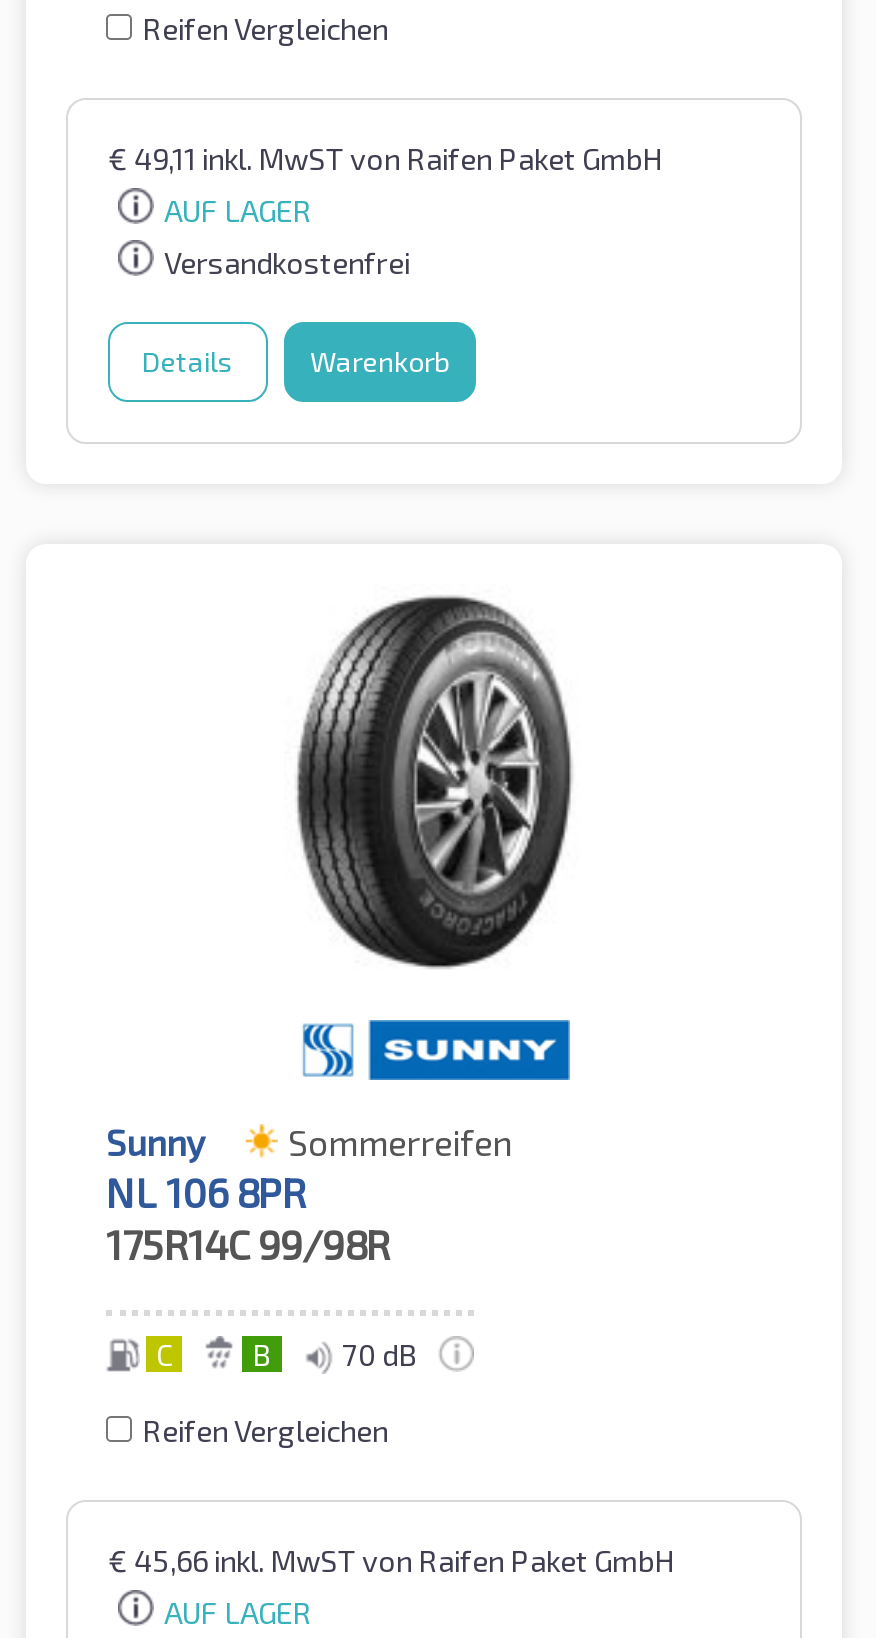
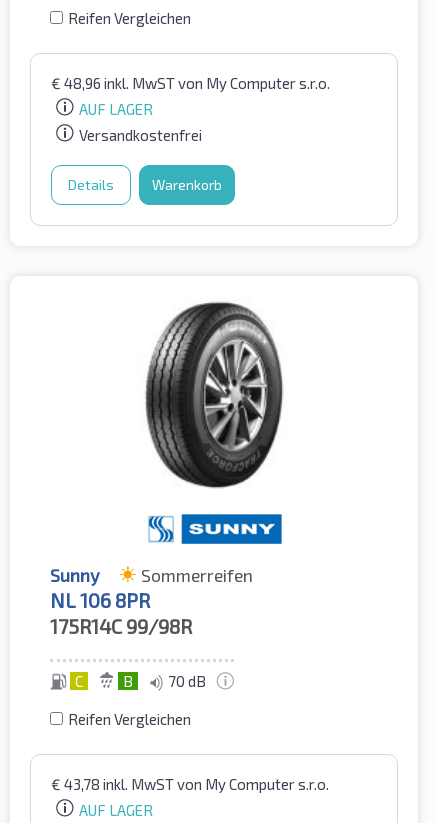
- € 49,11 inkl. MwST von Raifen Paket GmbH
+ € 48,96 inkl. MwST von My Computer s.r.o.

- € 45,66 inkl. MwST von Raifen Paket GmbH
+ € 43,78 inkl. MwST von My Computer s.r.o.
